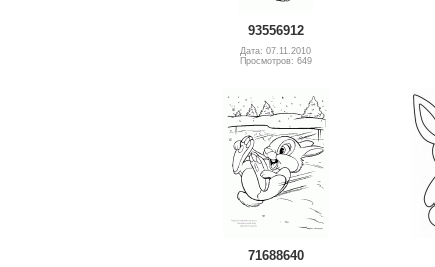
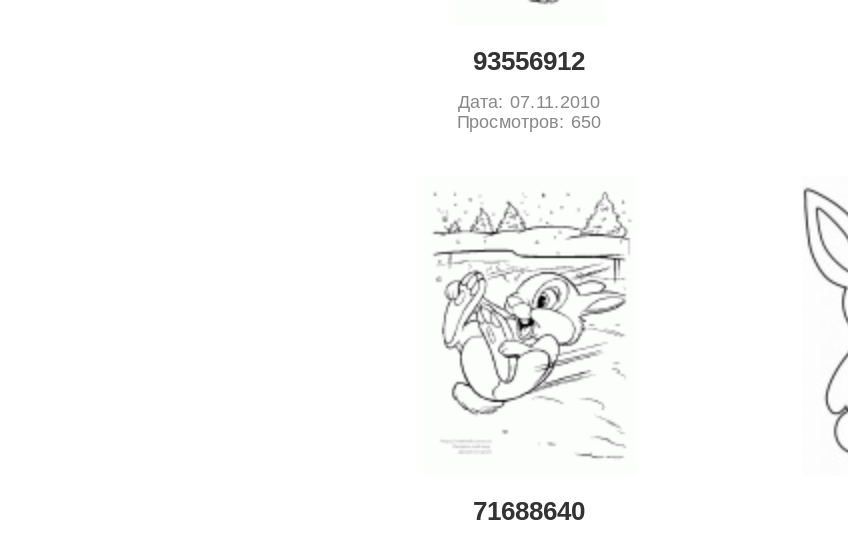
- Просмотров: 649
+ Просмотров: 650
